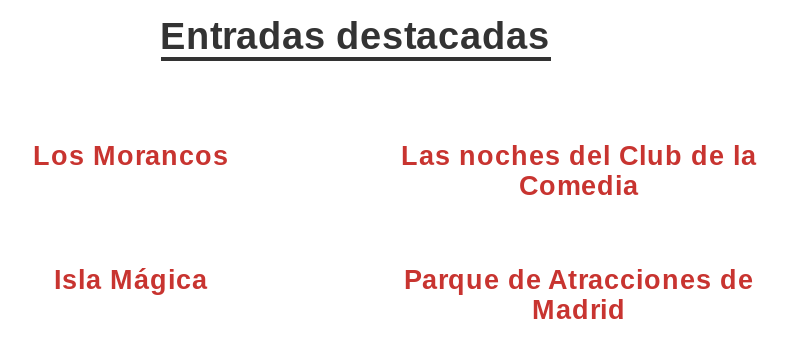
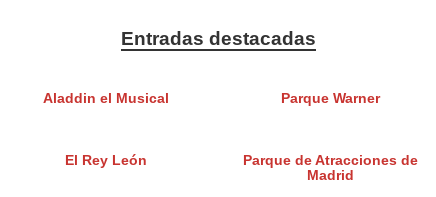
- Los Morancos
- Las noches del Club de la
- Comedia
+ Aladdin el Musical
+ Parque Warner

- Isla Mágica
+ El Rey León
